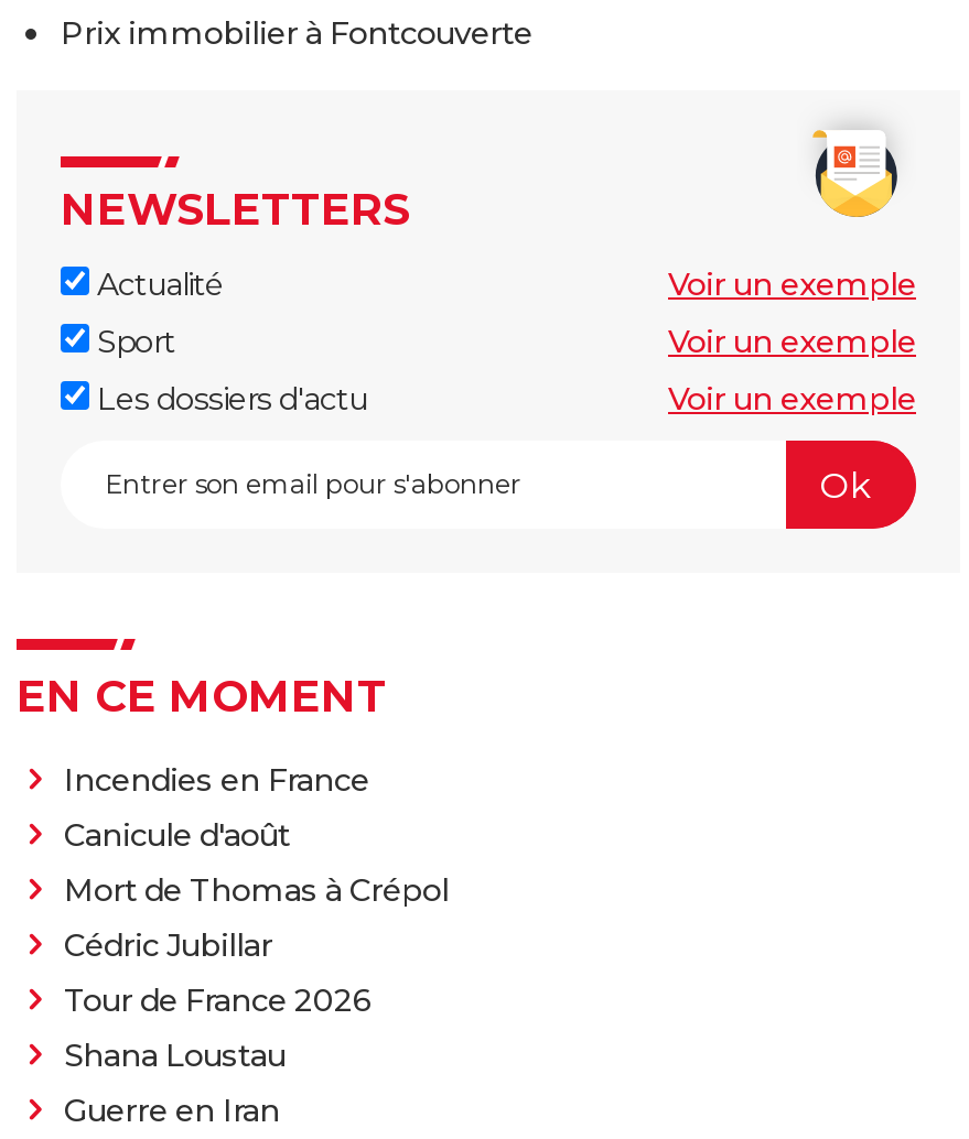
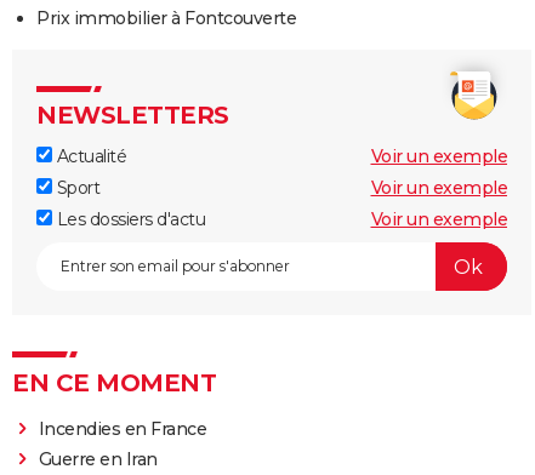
- Canicule d'août
- Mort de Thomas à Crépol
- Cédric Jubillar
- Tour de France 2026
- Shana Loustau
